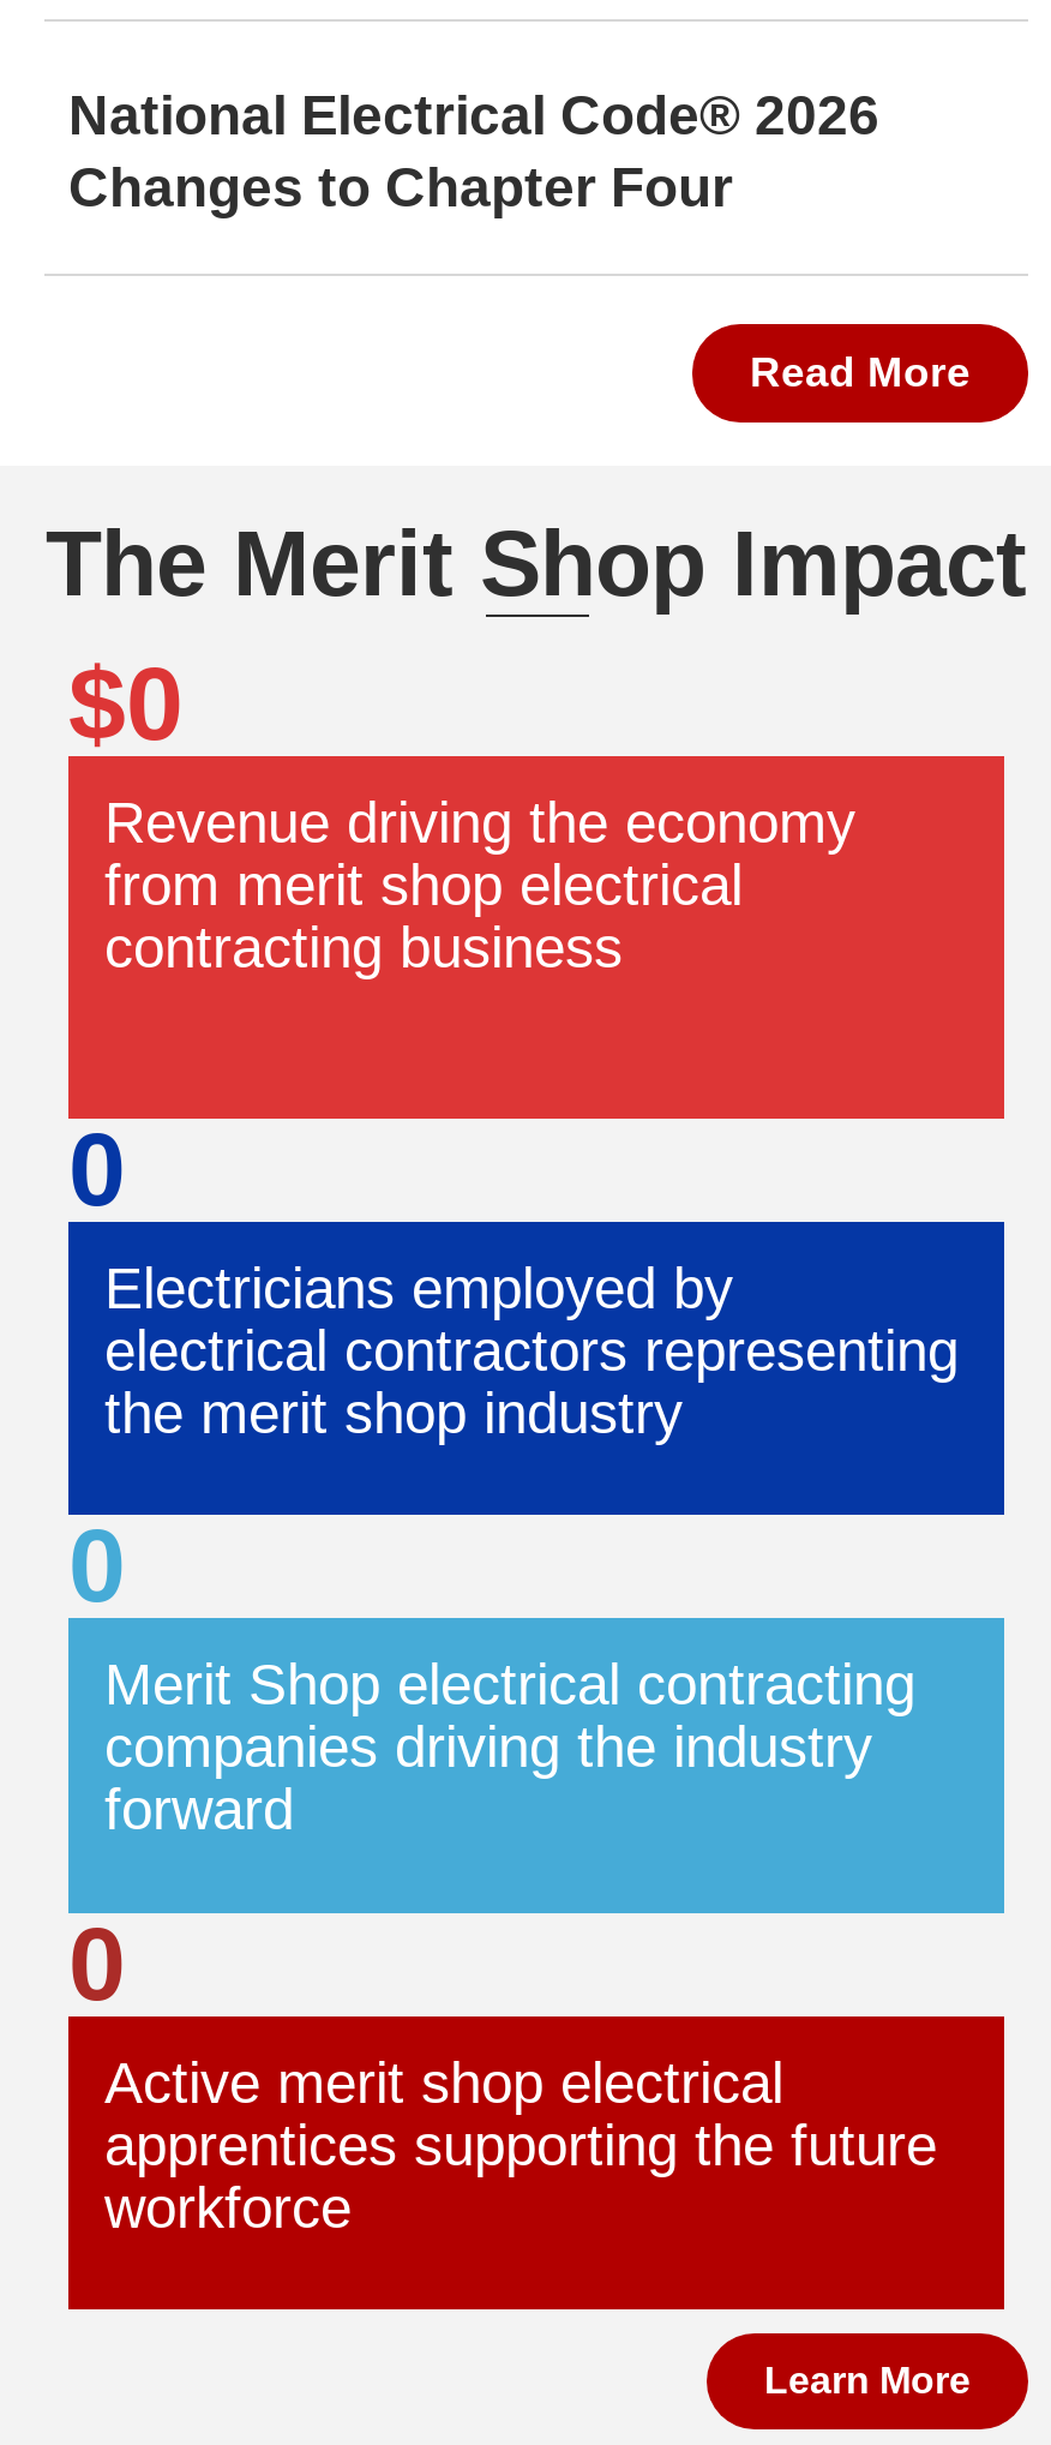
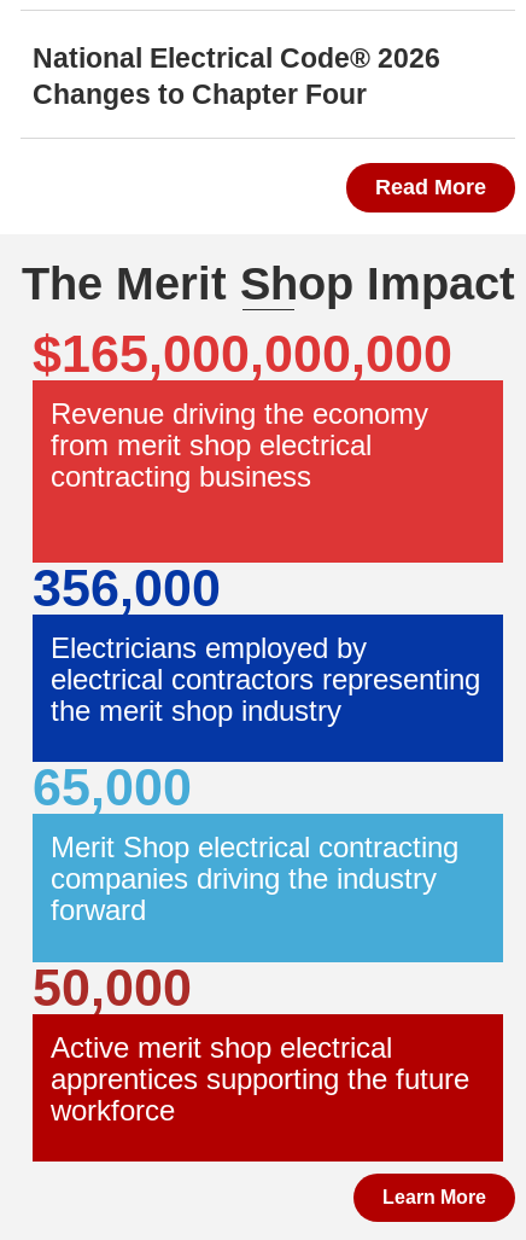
- $0
+ $165,000,000,000

- 0
+ 356,000

- 0
+ 65,000

- 0
+ 50,000
